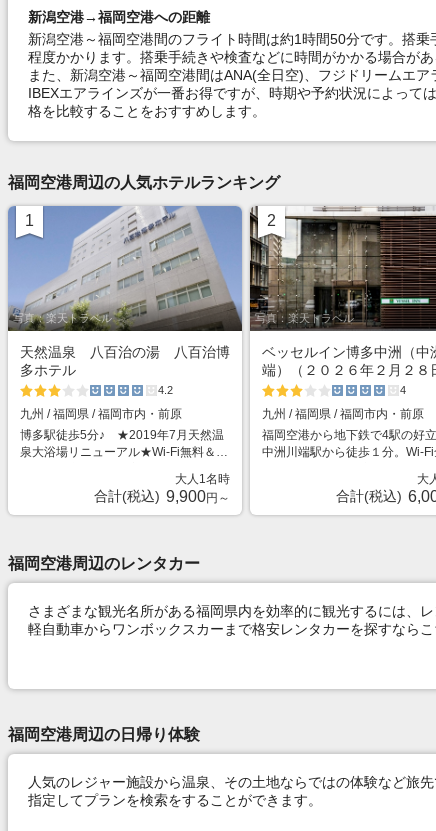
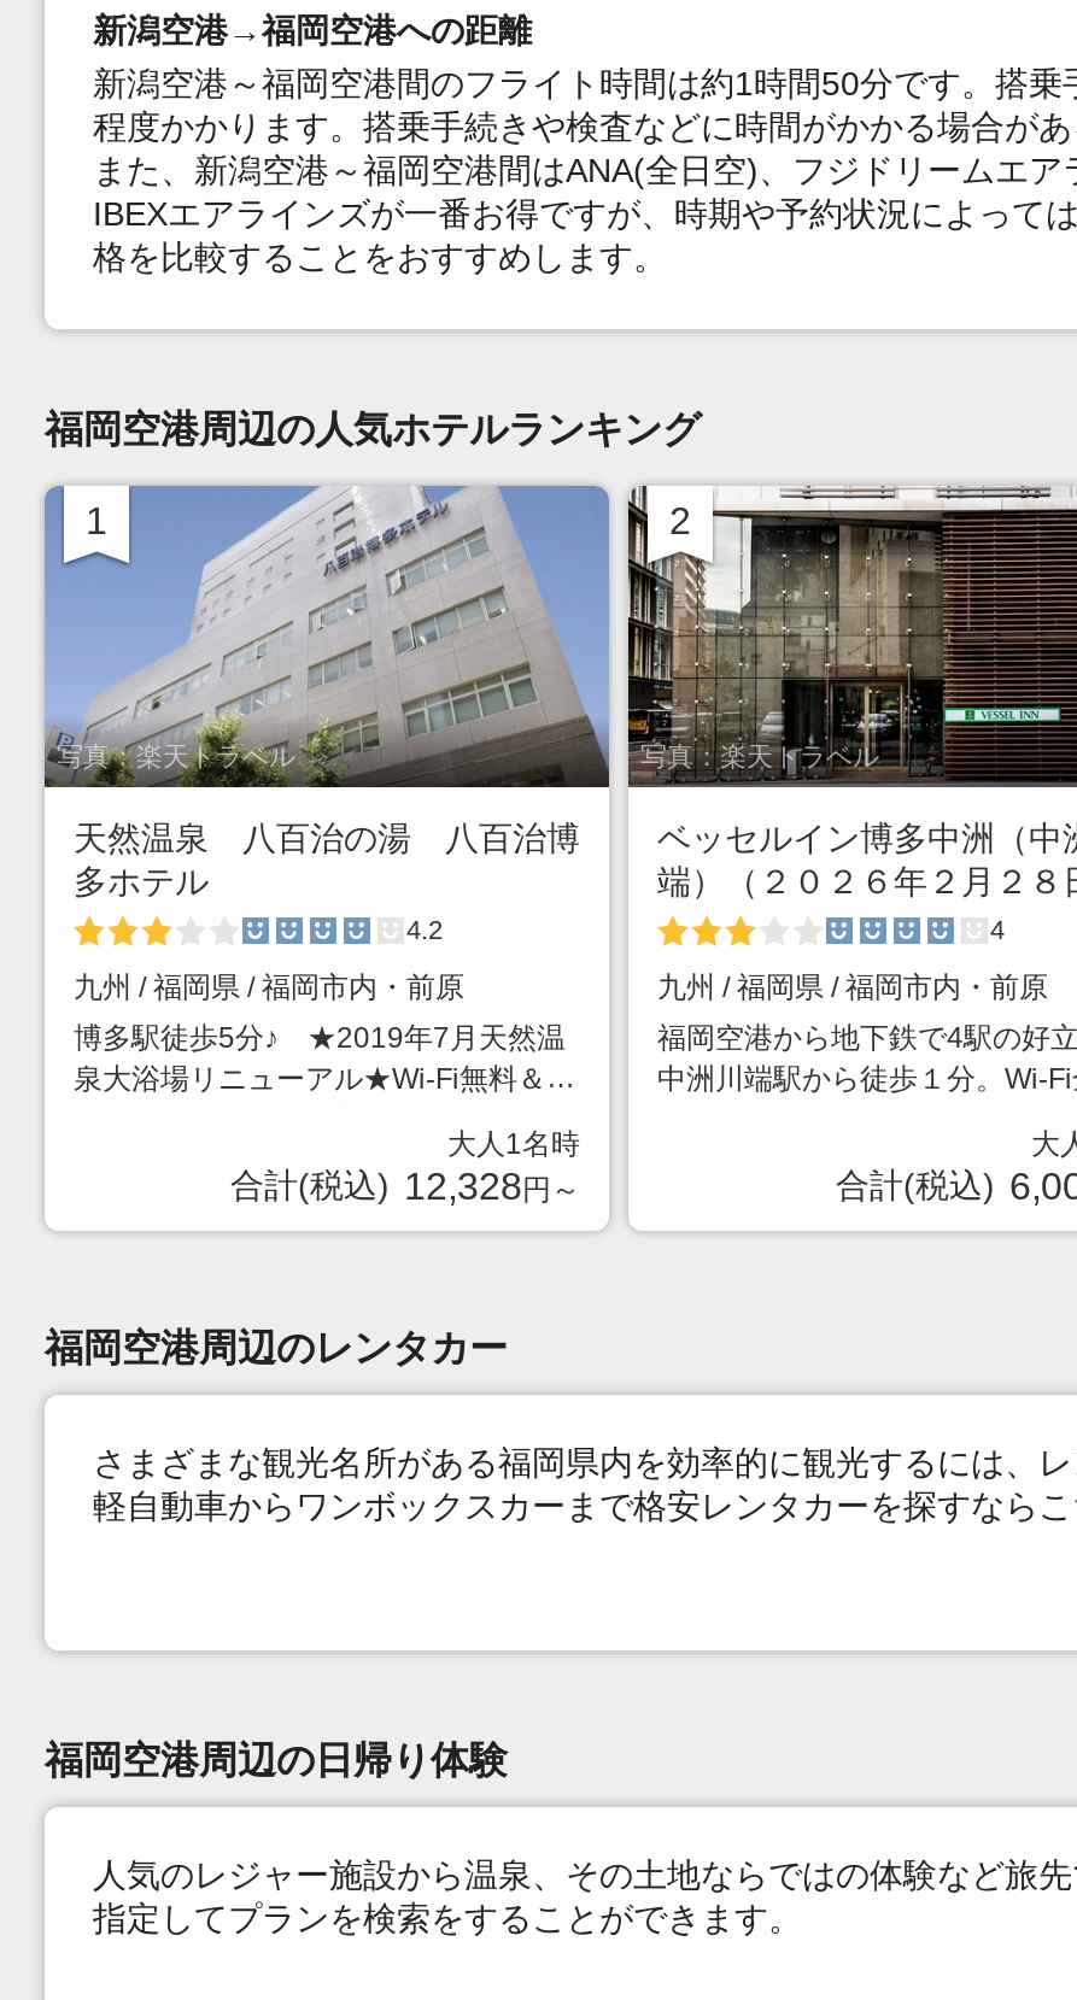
- 合計(税込) 9,900円～
+ 合計(税込) 12,328円～
